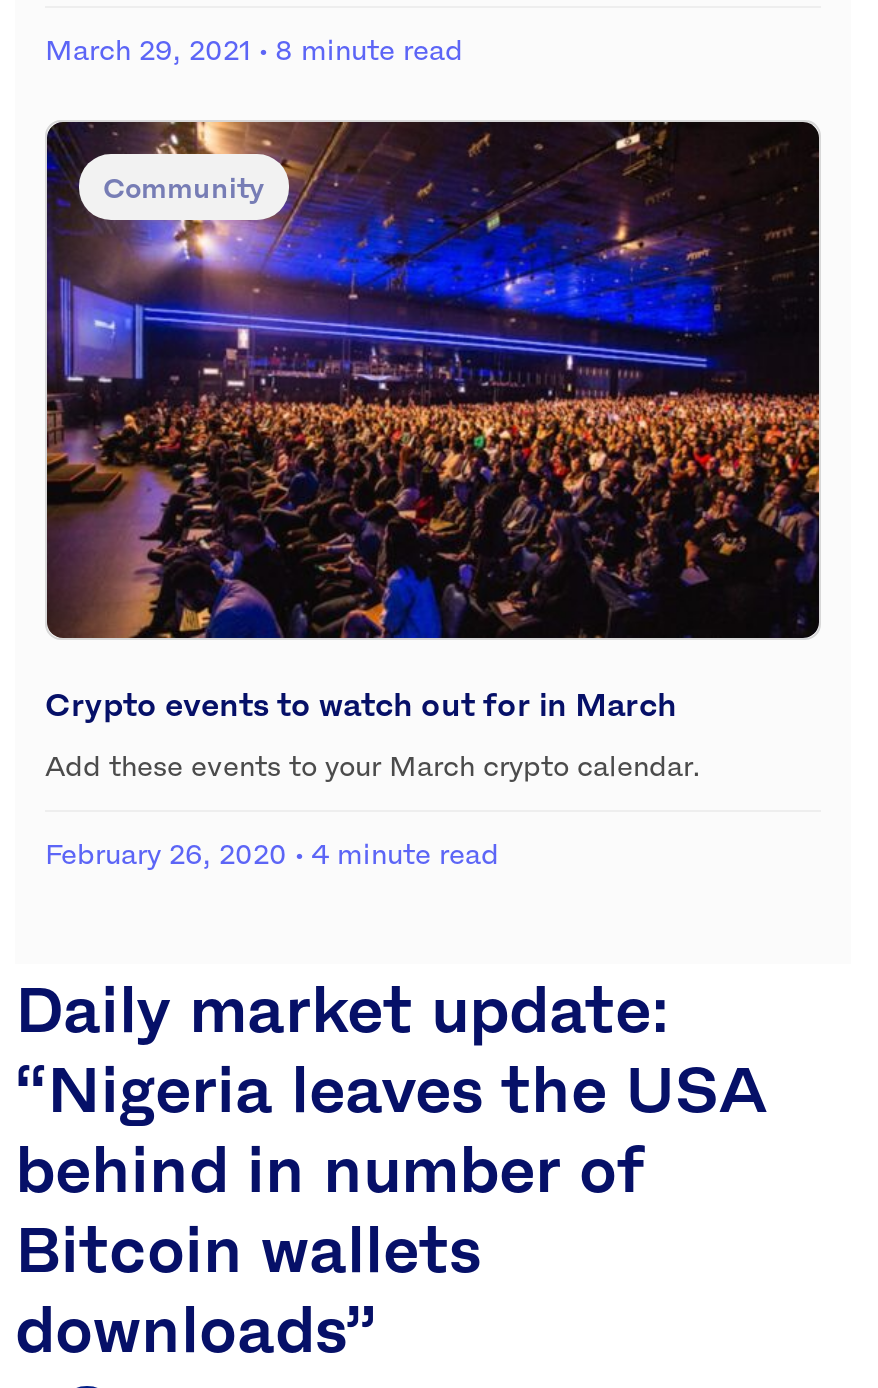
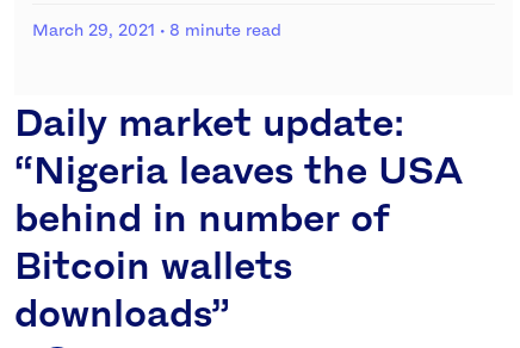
- [image]
- Community

- Crypto events to watch out for in March
- Add these events to your March crypto calendar.
- February 26, 2020 · 4 minute read
